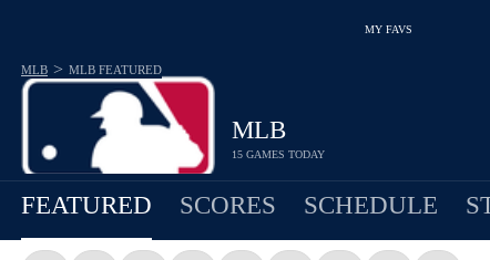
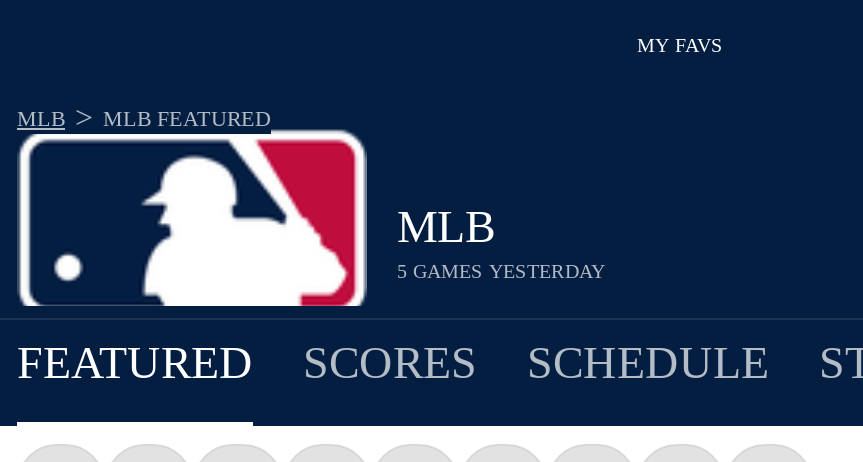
- 15 GAMES TODAY
+ 5 GAMES YESTERDAY
